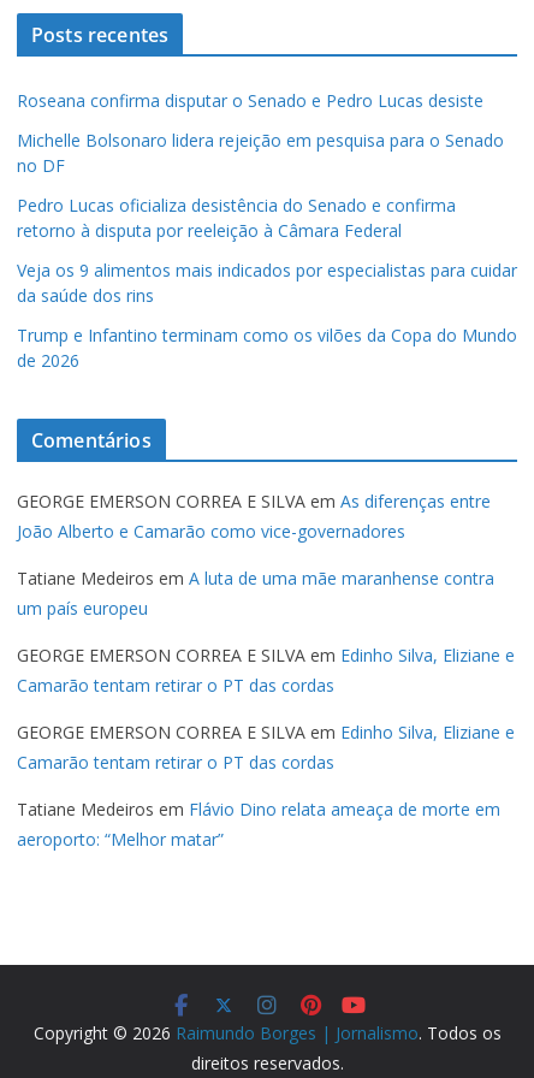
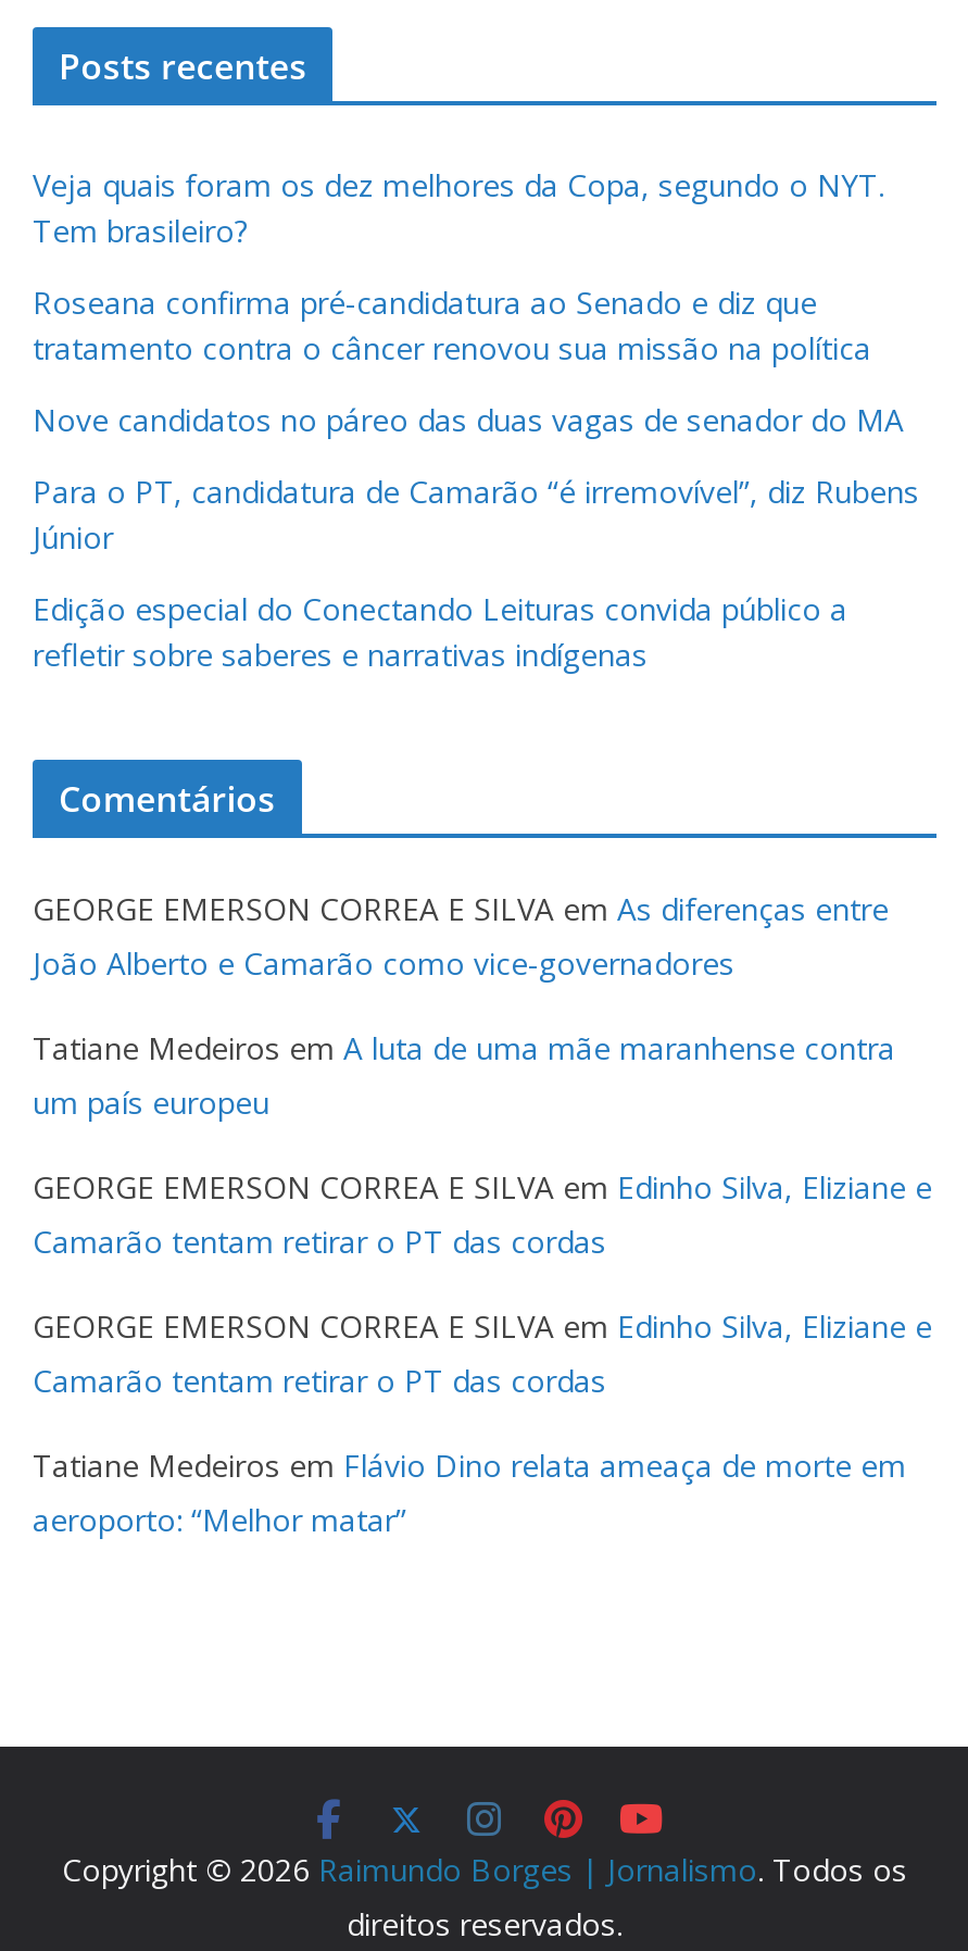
- Roseana confirma disputar o Senado e Pedro Lucas desiste
+ Veja quais foram os dez melhores da Copa, segundo o NYT.
+ Tem brasileiro?

- Michelle Bolsonaro lidera rejeição em pesquisa para o Senado
- no DF
+ Roseana confirma pré-candidatura ao Senado e diz que
+ tratamento contra o câncer renovou sua missão na política

- Pedro Lucas oficializa desistência do Senado e confirma
- retorno à disputa por reeleição à Câmara Federal
+ Nove candidatos no páreo das duas vagas de senador do MA

- Veja os 9 alimentos mais indicados por especialistas para cuidar
- da saúde dos rins
+ Para o PT, candidatura de Camarão “é irremovível”, diz Rubens
+ Júnior

- Trump e Infantino terminam como os vilões da Copa do Mundo
- de 2026
+ Edição especial do Conectando Leituras convida público a
+ refletir sobre saberes e narrativas indígenas
